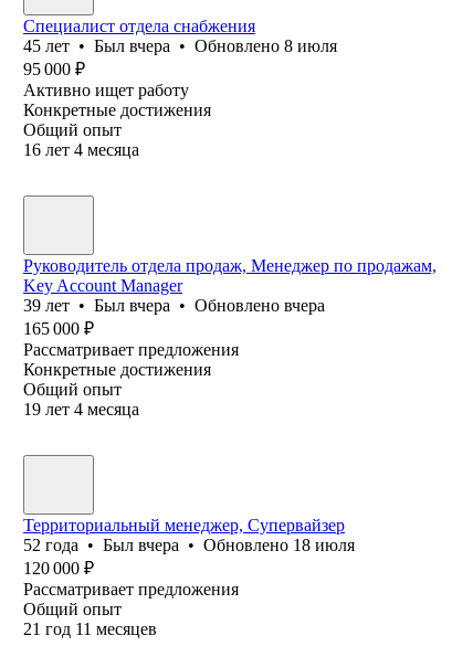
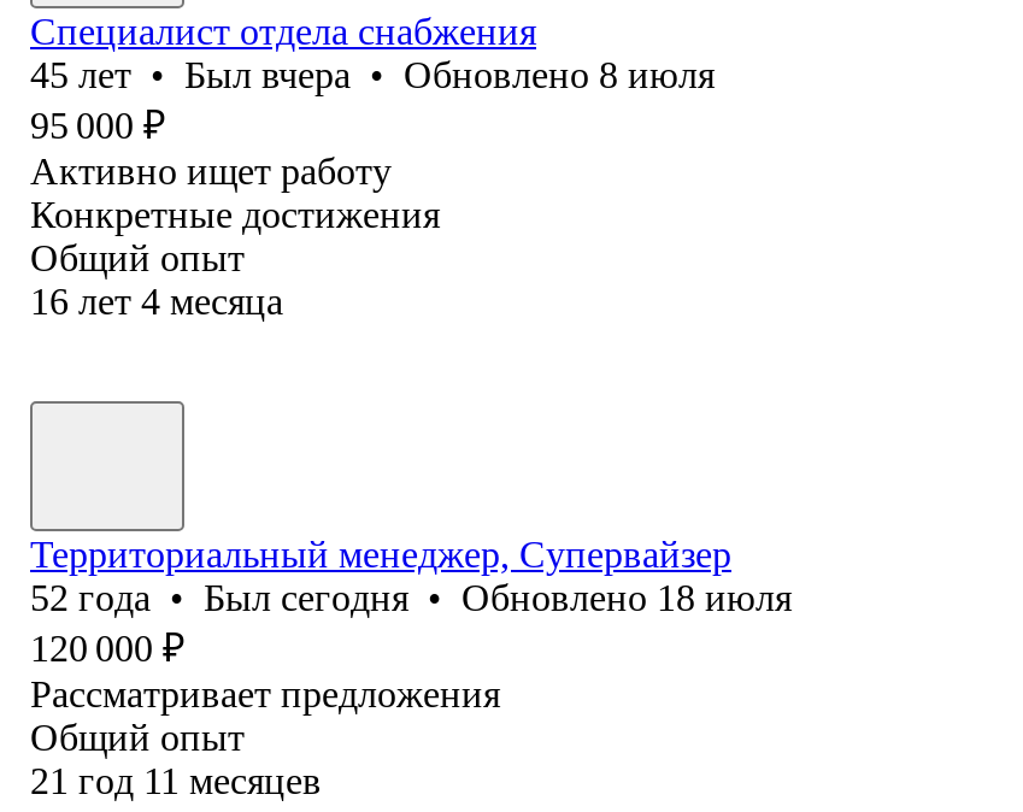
- Руководитель отдела продаж, Менеджер по продажам,
- Key Account Manager
- 39 лет • Был вчера • Обновлено вчера
- 165 000 ₽
- Рассматривает предложения
- Конкретные достижения
- Общий опыт
- 19 лет 4 месяца

- 52 года • Был вчера • Обновлено 18 июля
+ 52 года • Был сегодня • Обновлено 18 июля
